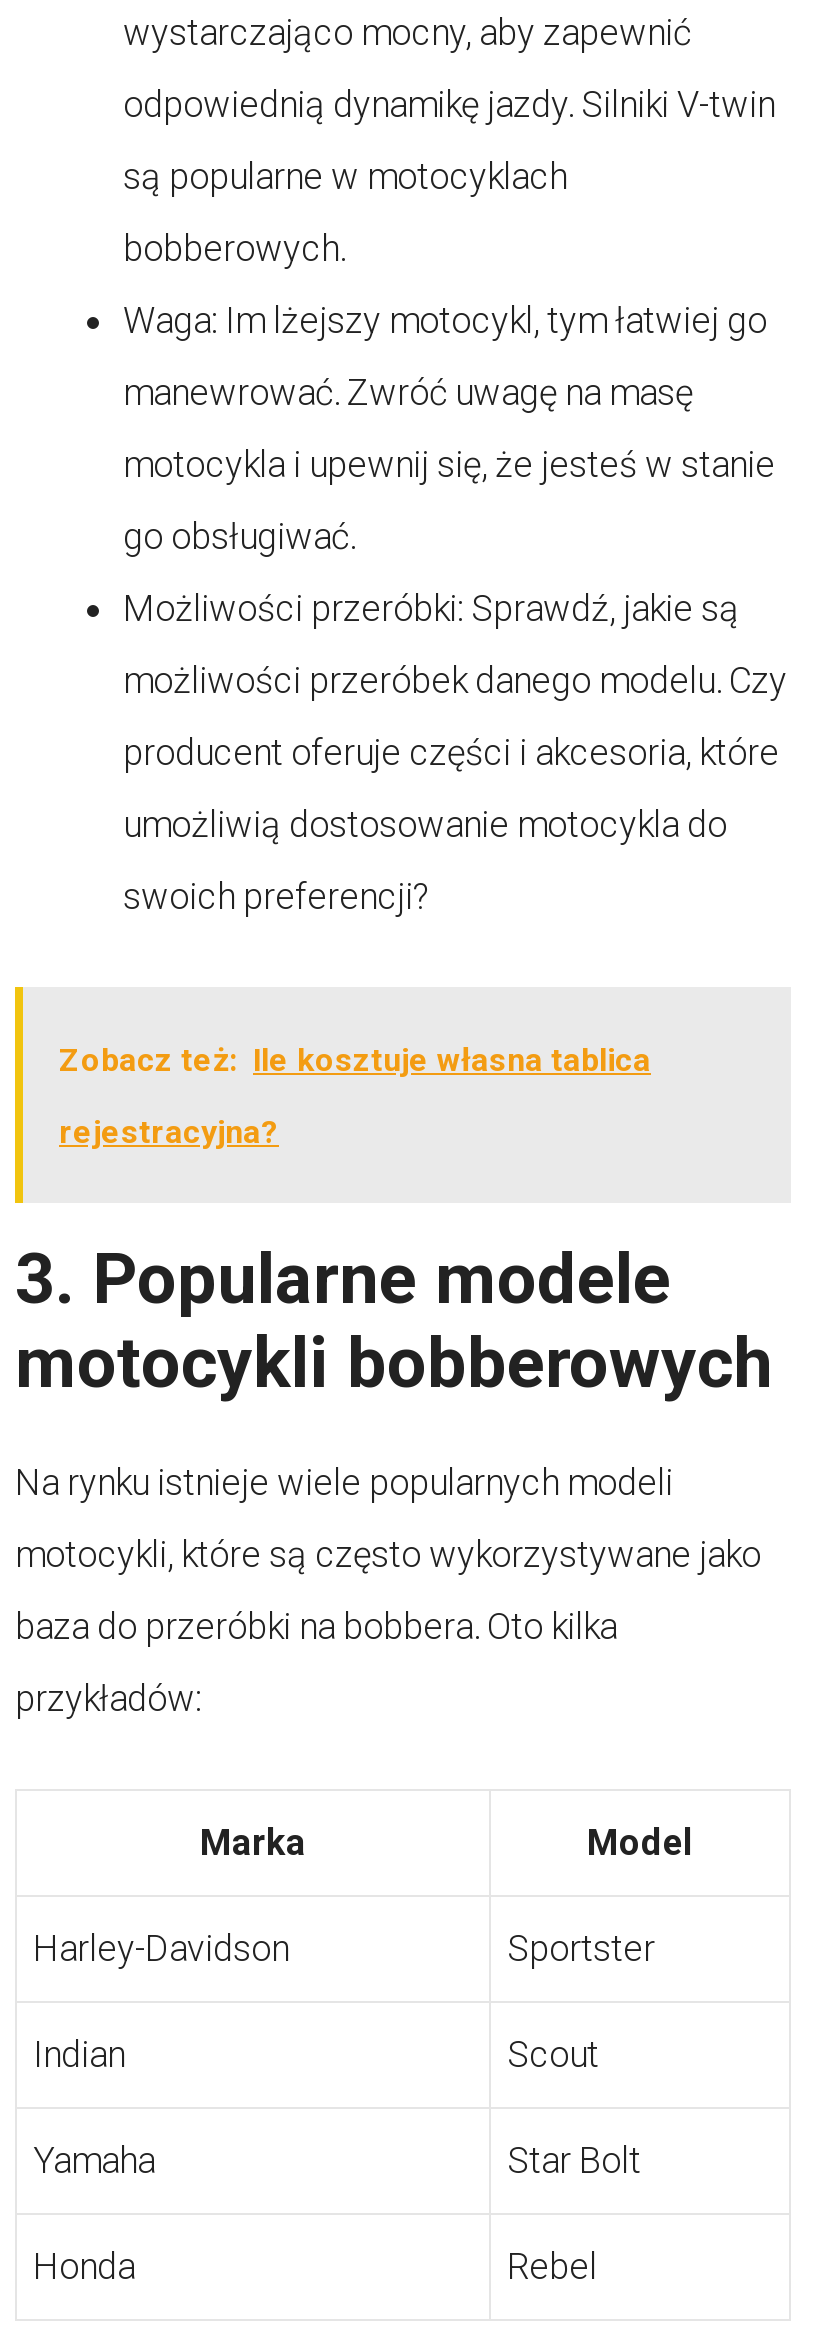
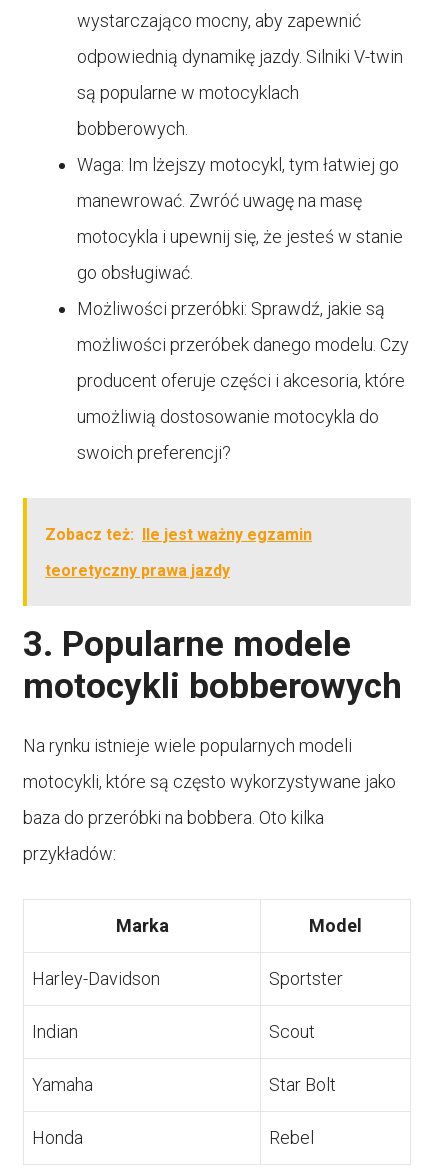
- Zobacz też: Ile kosztuje własna tablica
+ Zobacz też: Ile jest ważny egzamin

- rejestracyjna?
+ teoretyczny prawa jazdy
